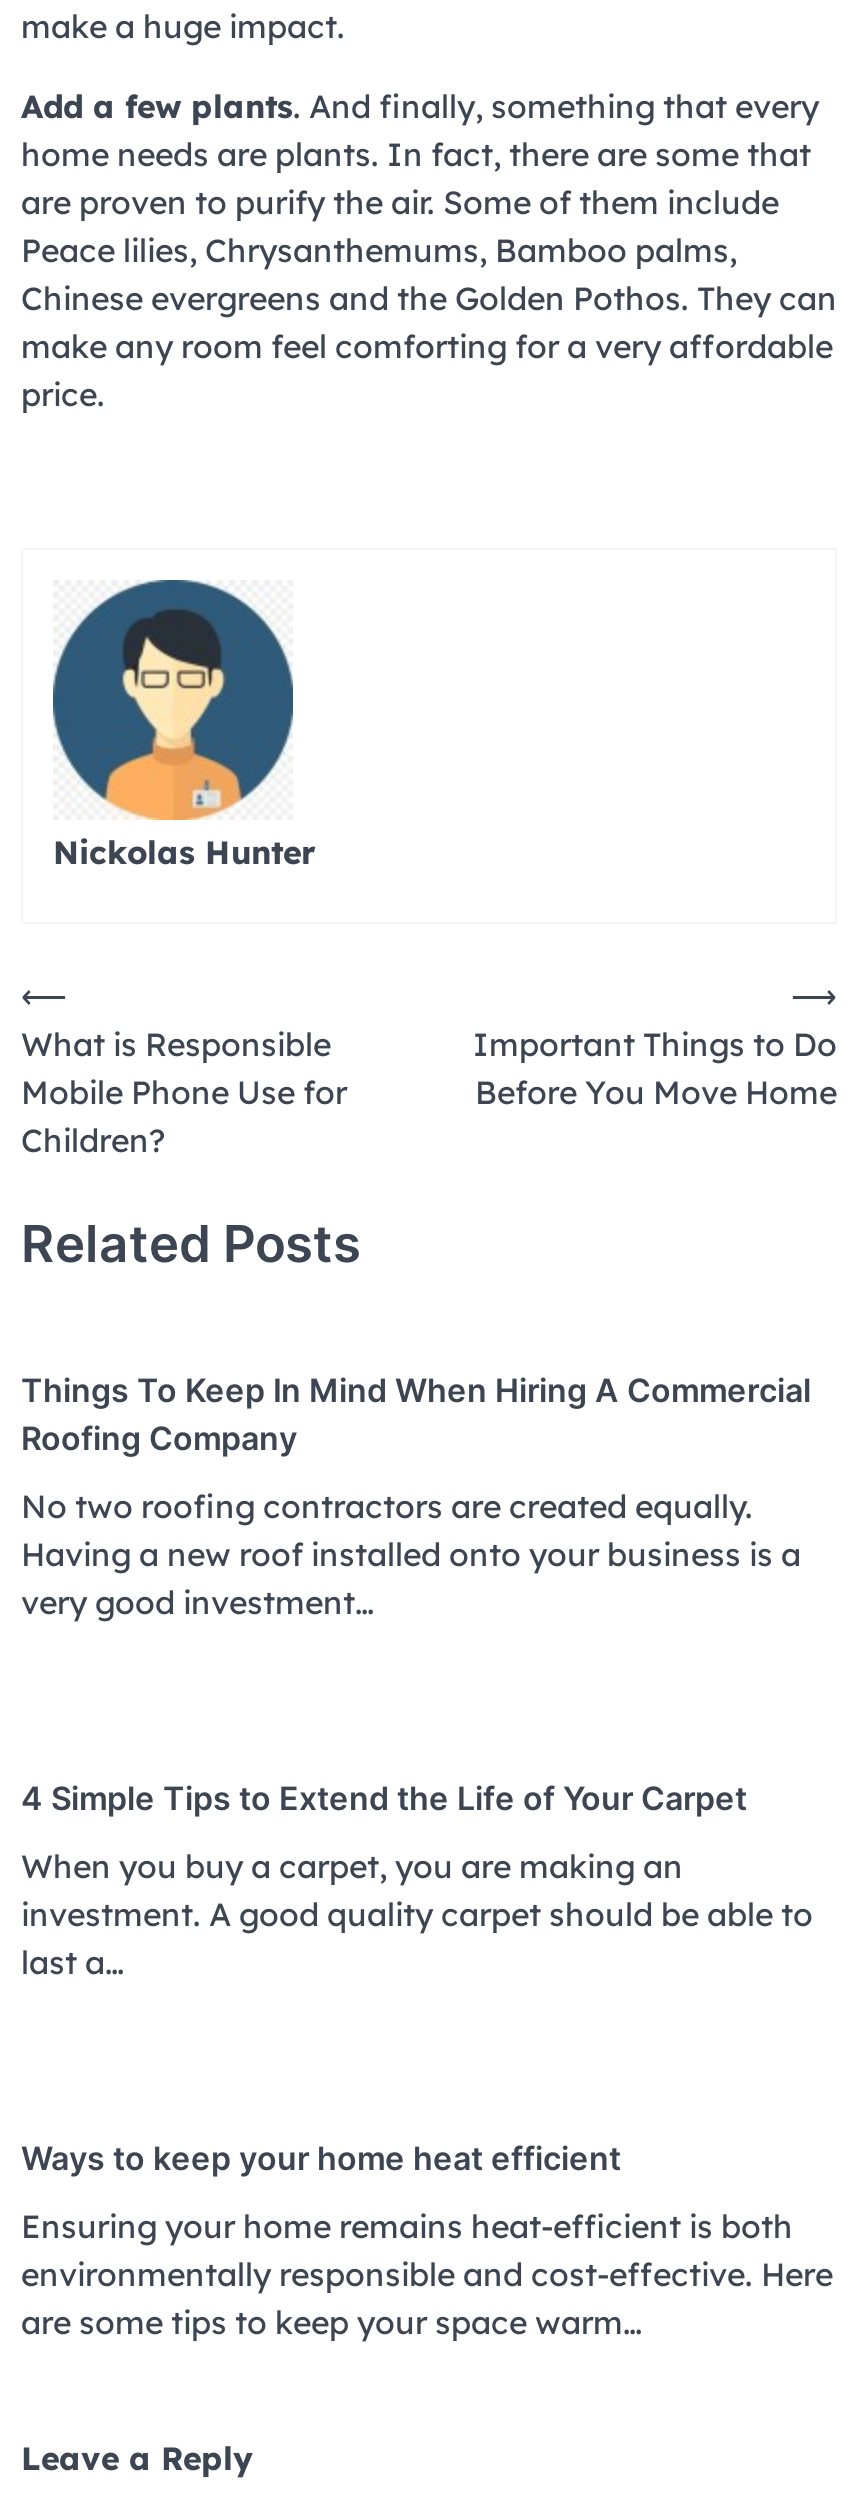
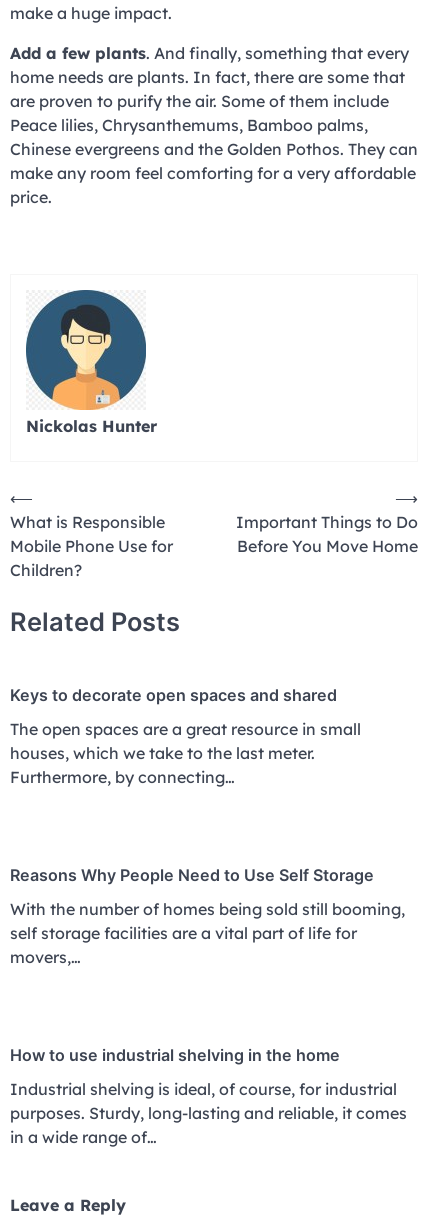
- Things To Keep In Mind When Hiring A Commercial
- Roofing Company
+ Keys to decorate open spaces and shared

- No two roofing contractors are created equally.
- Having a new roof installed onto your business is a
- very good investment…
+ The open spaces are a great resource in small
+ houses, which we take to the last meter.
+ Furthermore, by connecting…

- 4 Simple Tips to Extend the Life of Your Carpet
+ Reasons Why People Need to Use Self Storage

- When you buy a carpet, you are making an
- investment. A good quality carpet should be able to
- last a…
+ With the number of homes being sold still booming,
+ self storage facilities are a vital part of life for
+ movers,…

- Ways to keep your home heat efficient
+ How to use industrial shelving in the home

- Ensuring your home remains heat-efficient is both
- environmentally responsible and cost-effective. Here
- are some tips to keep your space warm…
+ Industrial shelving is ideal, of course, for industrial
+ purposes. Sturdy, long-lasting and reliable, it comes
+ in a wide range of…
